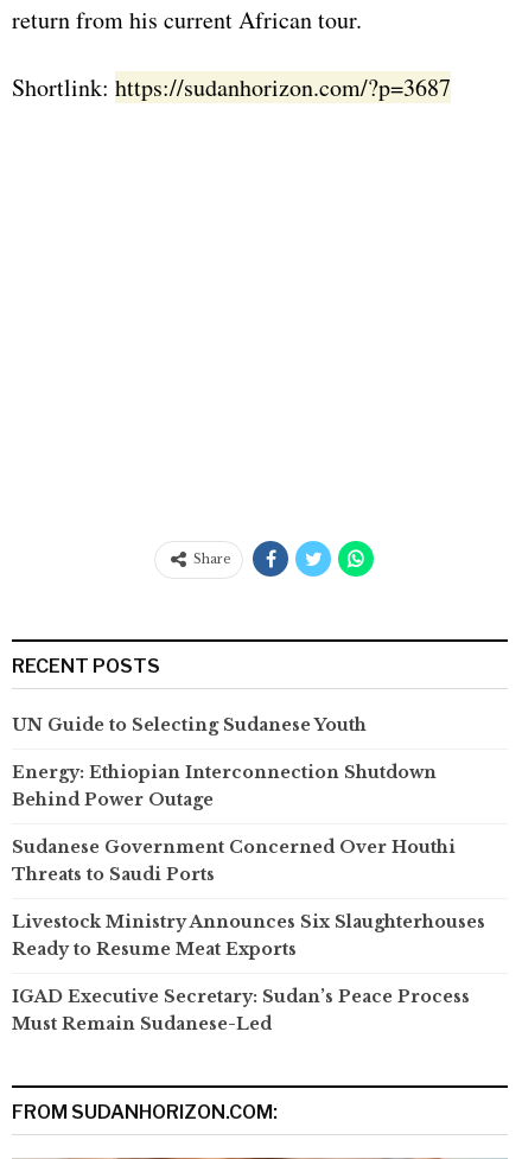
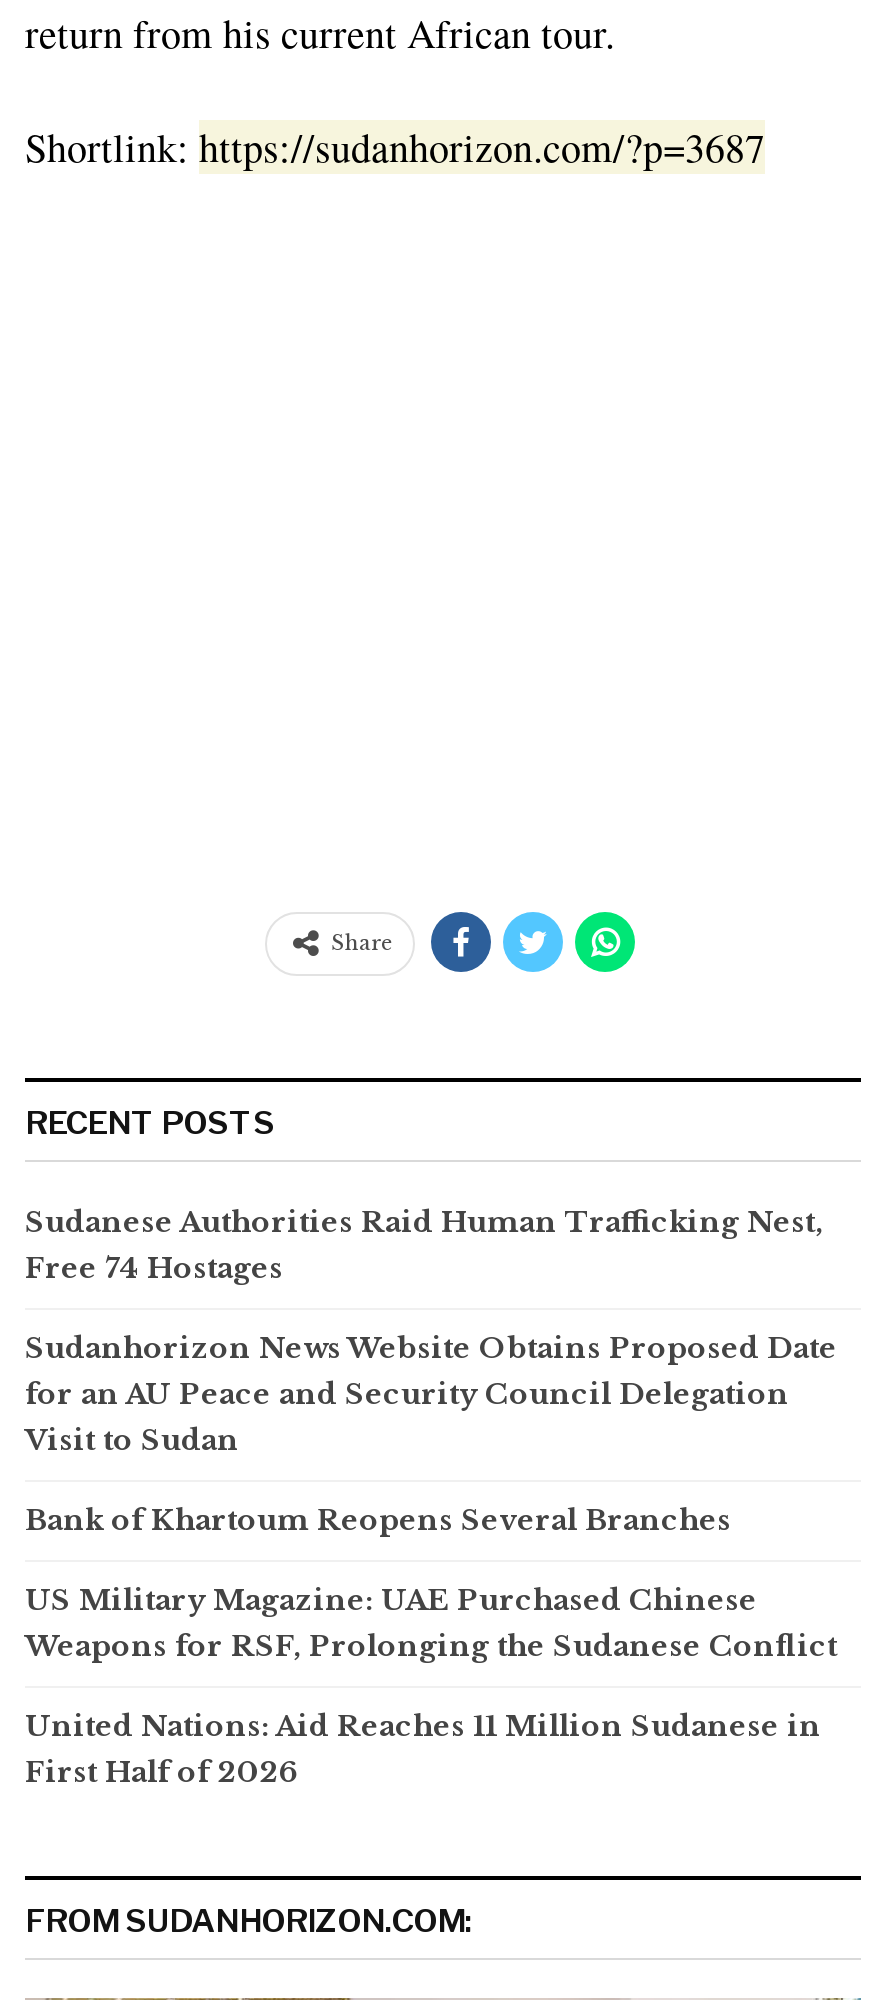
- UN Guide to Selecting Sudanese Youth
+ Sudanese Authorities Raid Human Trafficking Nest,
+ Free 74 Hostages

- Energy: Ethiopian Interconnection Shutdown
- Behind Power Outage
+ Sudanhorizon News Website Obtains Proposed Date
+ for an AU Peace and Security Council Delegation
+ Visit to Sudan

- Sudanese Government Concerned Over Houthi
- Threats to Saudi Ports
+ Bank of Khartoum Reopens Several Branches

- Livestock Ministry Announces Six Slaughterhouses
- Ready to Resume Meat Exports
+ US Military Magazine: UAE Purchased Chinese
+ Weapons for RSF, Prolonging the Sudanese Conflict

- IGAD Executive Secretary: Sudan’s Peace Process
- Must Remain Sudanese-Led
+ United Nations: Aid Reaches 11 Million Sudanese in
+ First Half of 2026
